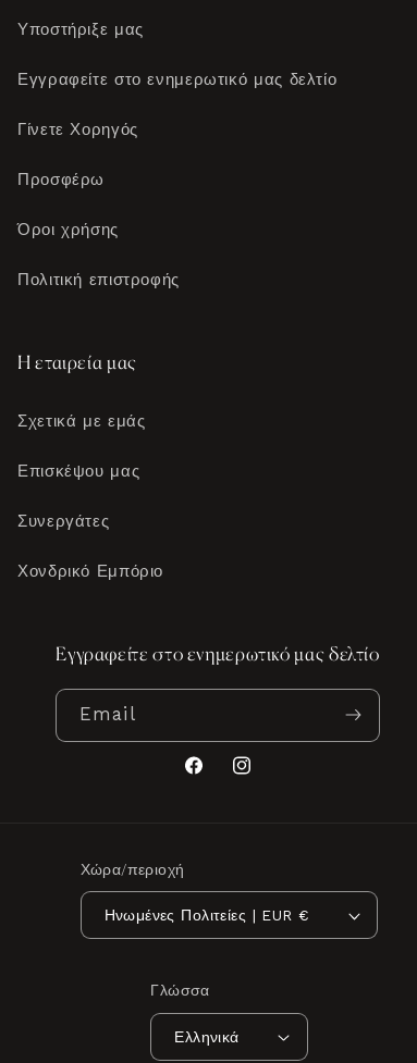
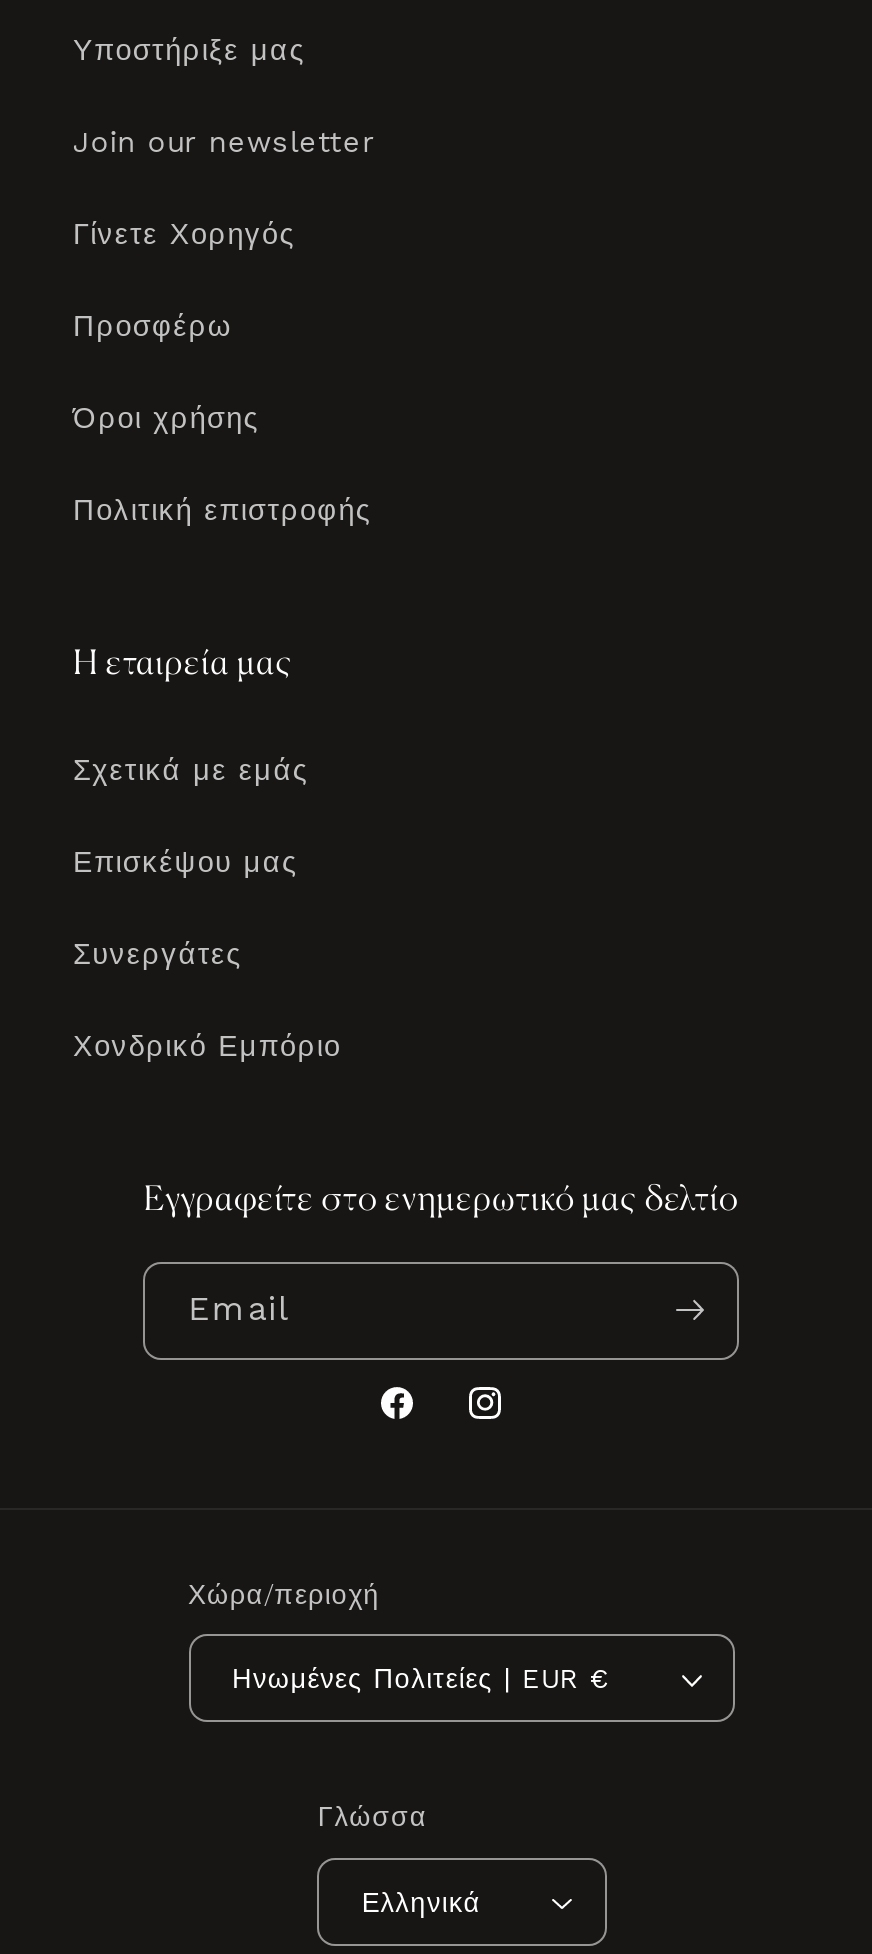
- Εγγραφείτε στο ενημερωτικό μας δελτίο
+ Join our newsletter
